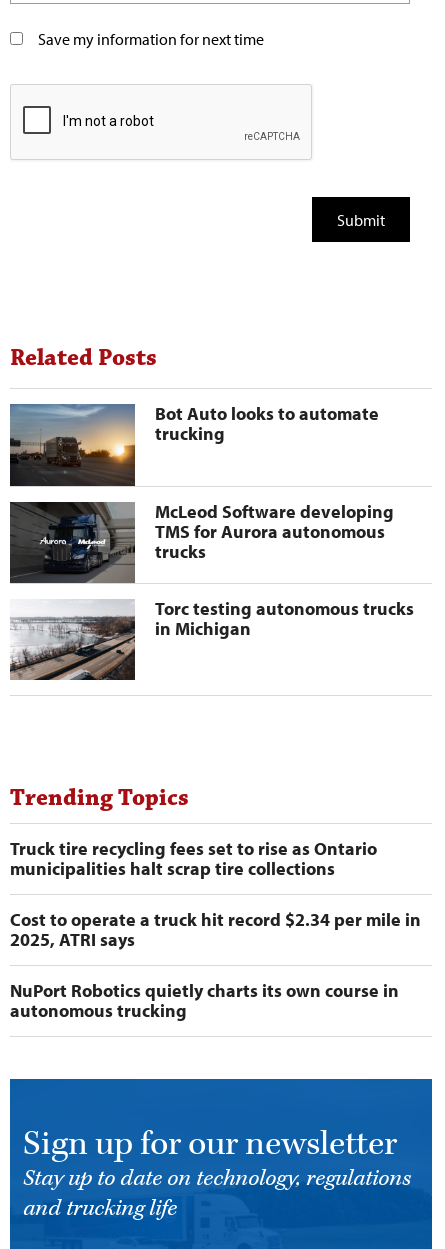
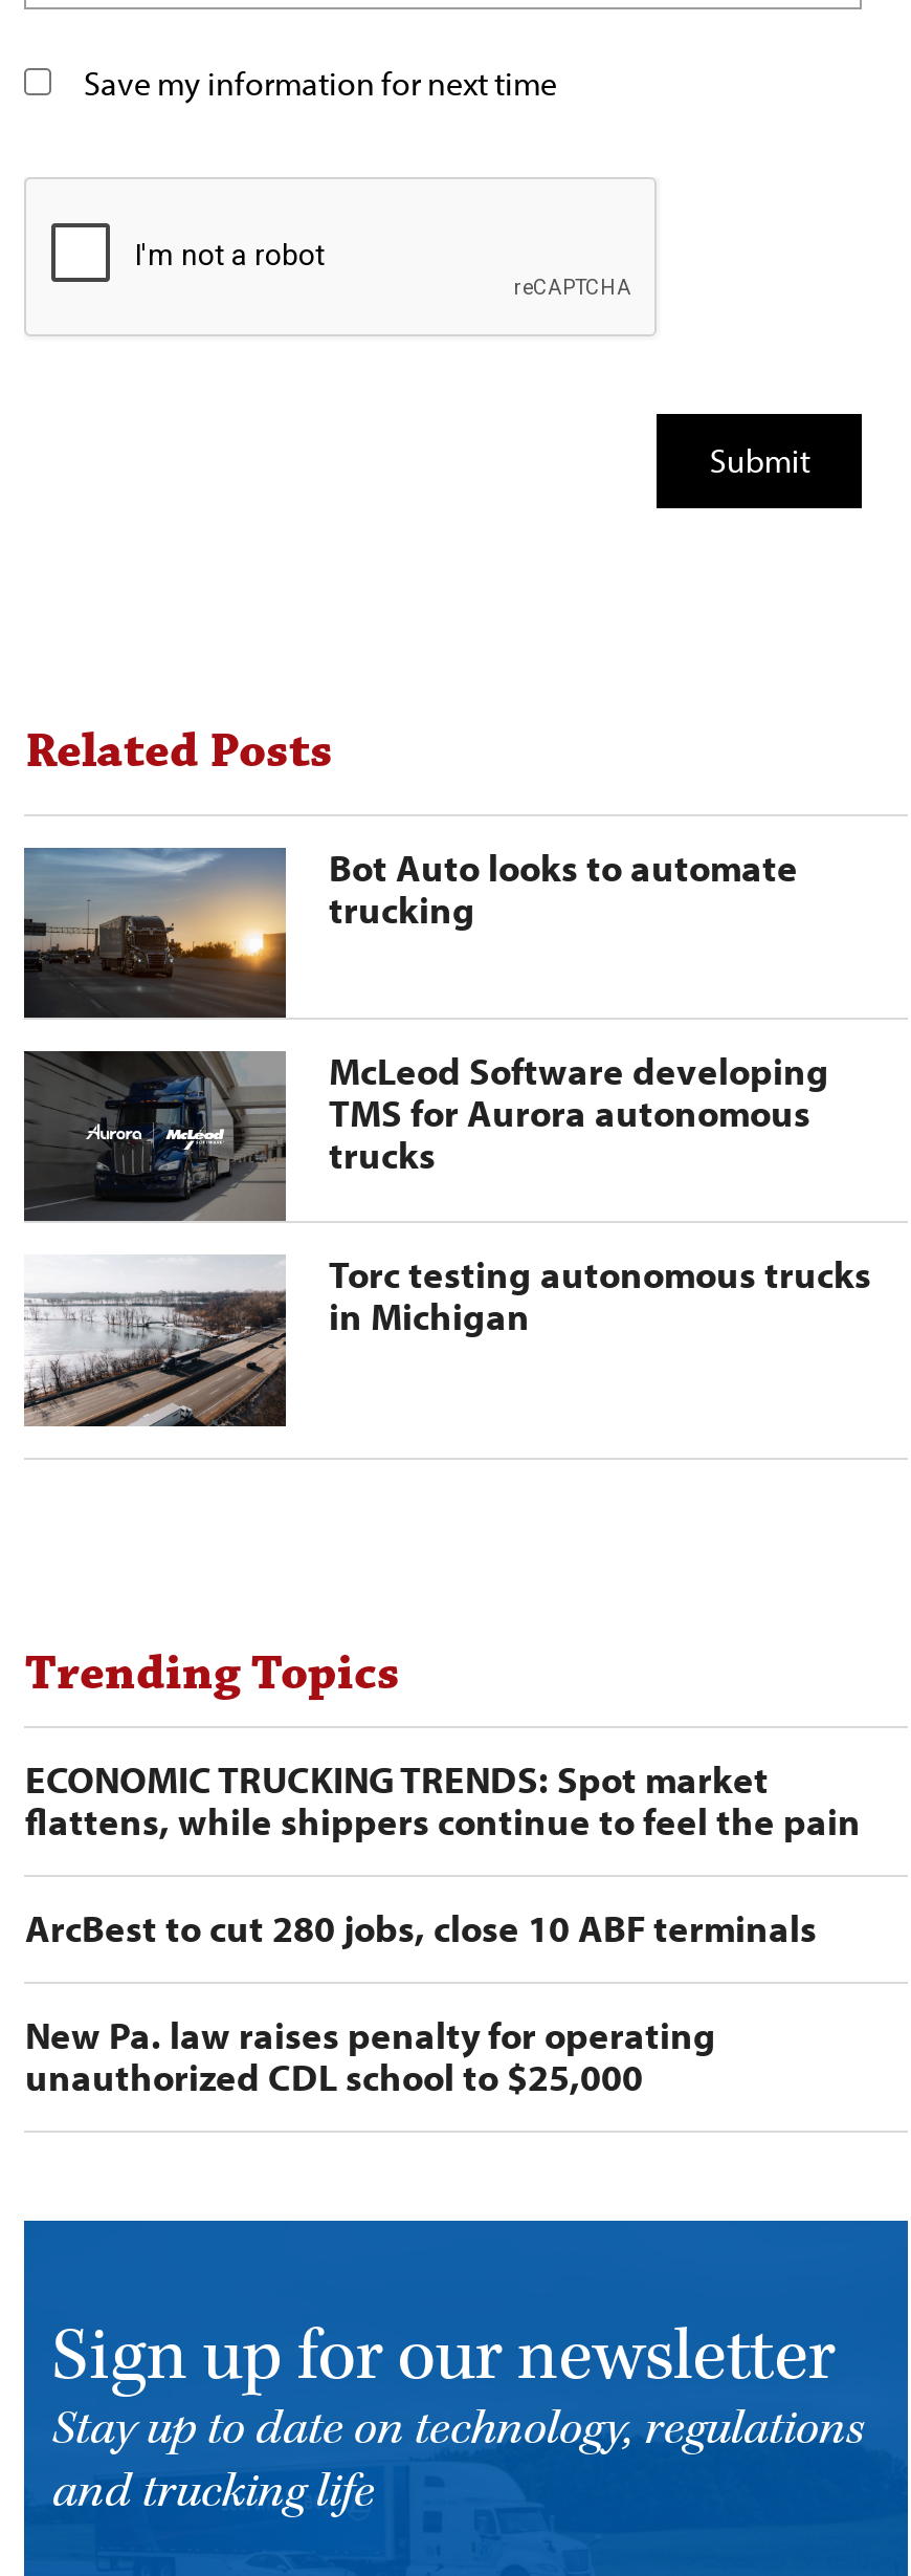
- Truck tire recycling fees set to rise as Ontario
- municipalities halt scrap tire collections
+ ECONOMIC TRUCKING TRENDS: Spot market
+ flattens, while shippers continue to feel the pain

- Cost to operate a truck hit record $2.34 per mile in
- 2025, ATRI says
+ ArcBest to cut 280 jobs, close 10 ABF terminals

- NuPort Robotics quietly charts its own course in
- autonomous trucking
+ New Pa. law raises penalty for operating
+ unauthorized CDL school to $25,000
